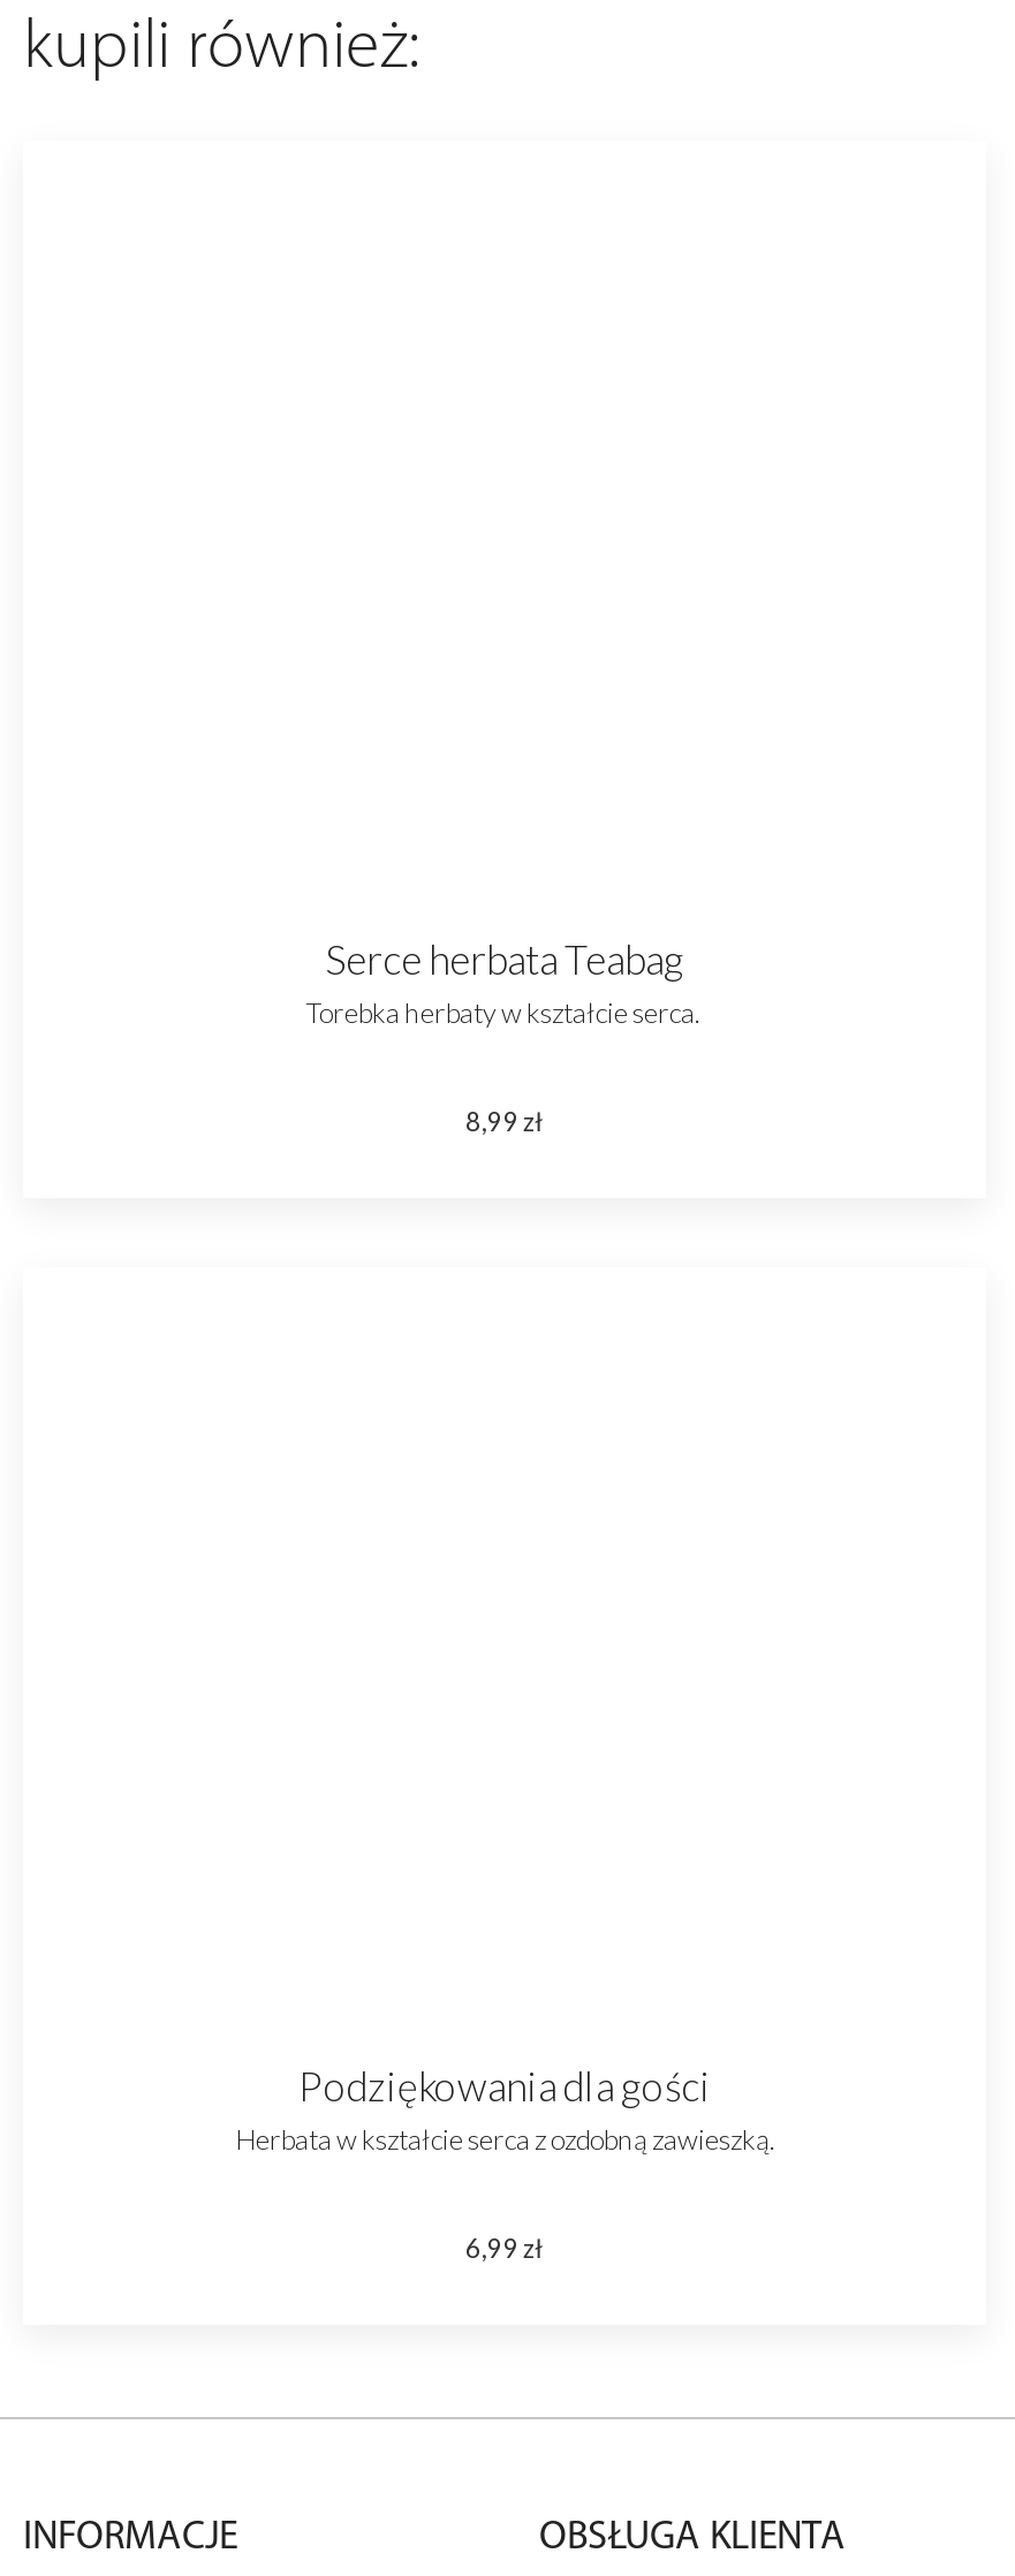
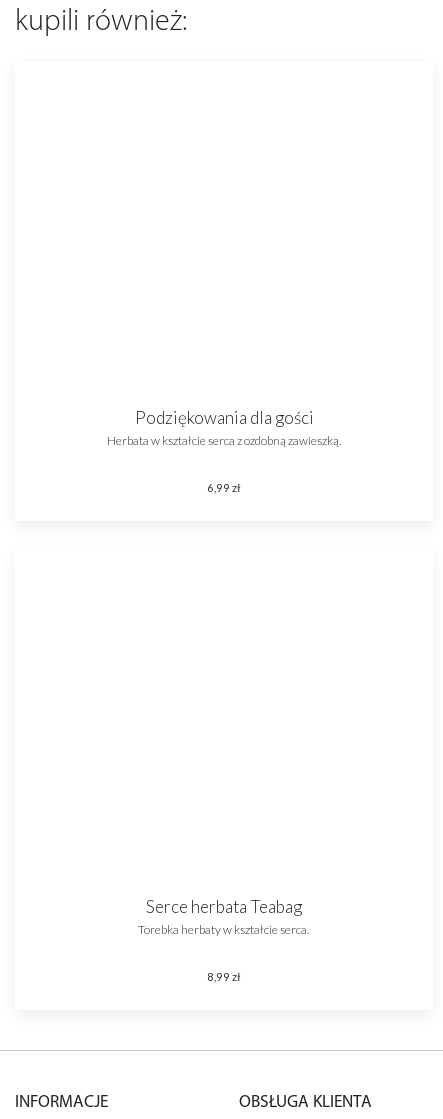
moved down: Serce herbata Teabag | Torebka herbaty w kształcie serca. | 8,99 zł

moved up: Podziękowania dla gości | Herbata w kształcie serca z ozdobną zawieszką. | 6,99 zł
